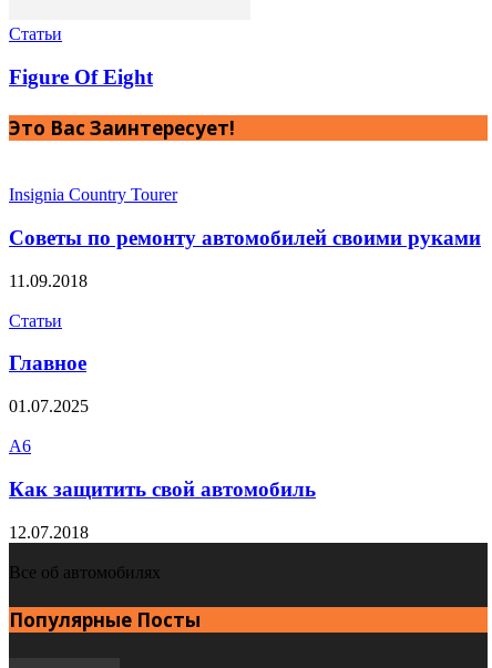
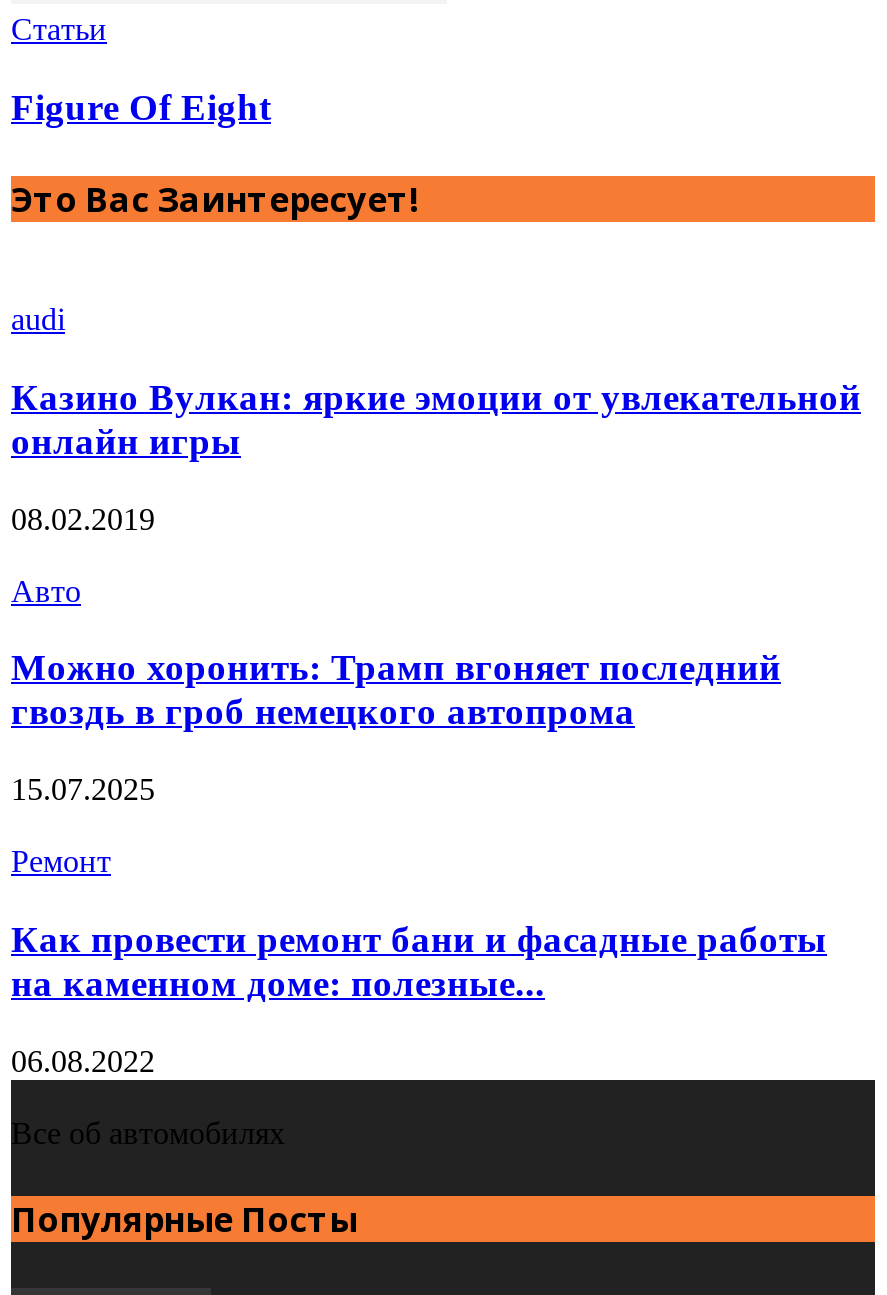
- Insignia Country Tourer
+ audi

- Советы по ремонту автомобилей своими руками
+ Казино Вулкан: яркие эмоции от увлекательной
+ онлайн игры

- 11.09.2018
+ 08.02.2019

- Статьи
+ Авто

- Главное
+ Можно хоронить: Трамп вгоняет последний
+ гвоздь в гроб немецкого автопрома

- 01.07.2025
+ 15.07.2025

- A6
+ Ремонт

- Как защитить свой автомобиль
+ Как провести ремонт бани и фасадные работы
+ на каменном доме: полезные...

- 12.07.2018
+ 06.08.2022
